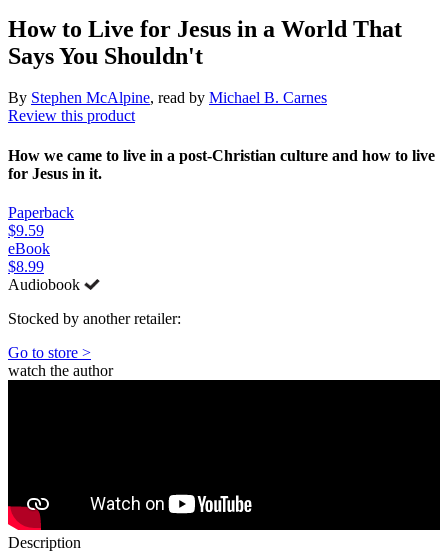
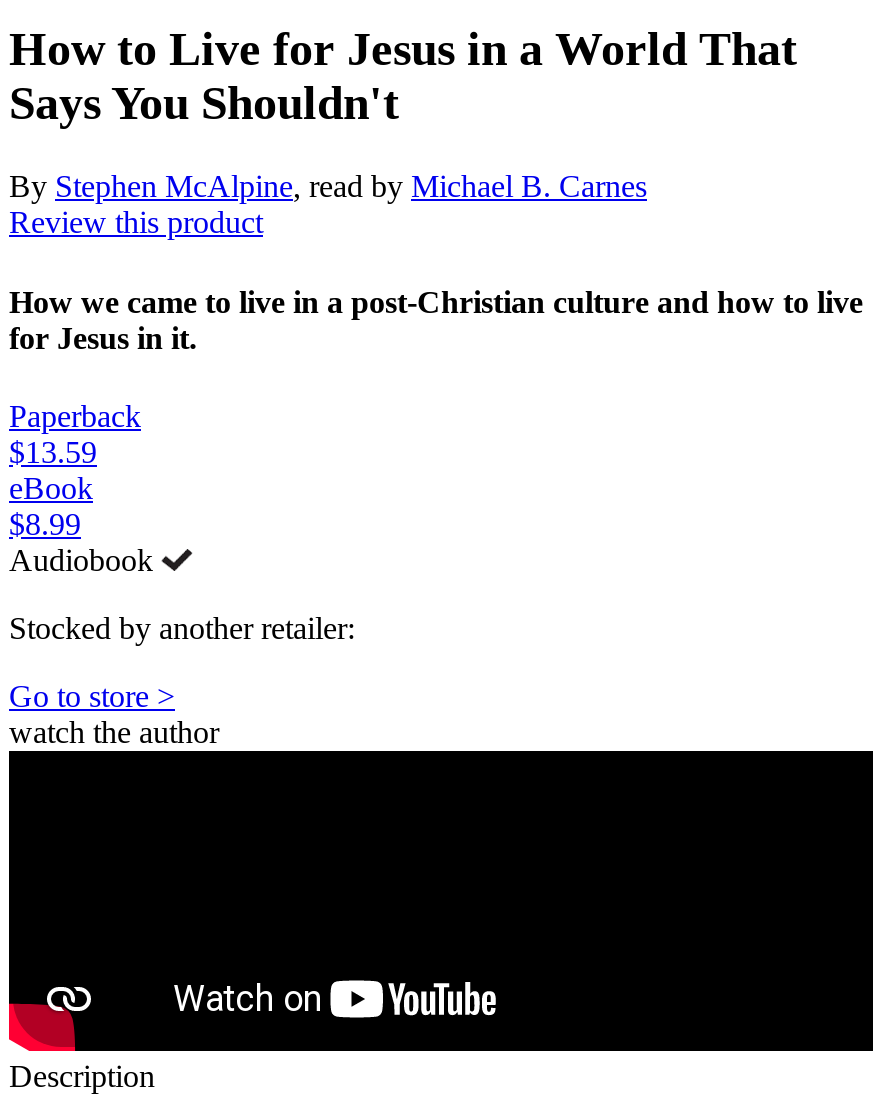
- $9.59
+ $13.59
